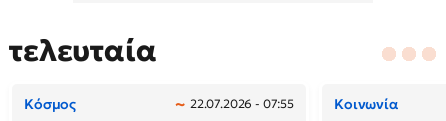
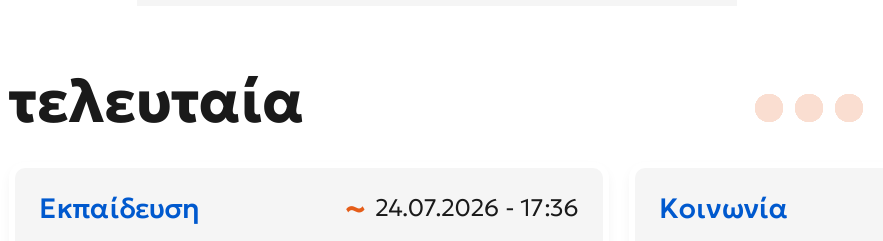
- Κόσμος
- 22.07.2026 - 07:55
+ Εκπαίδευση
+ 24.07.2026 - 17:36
